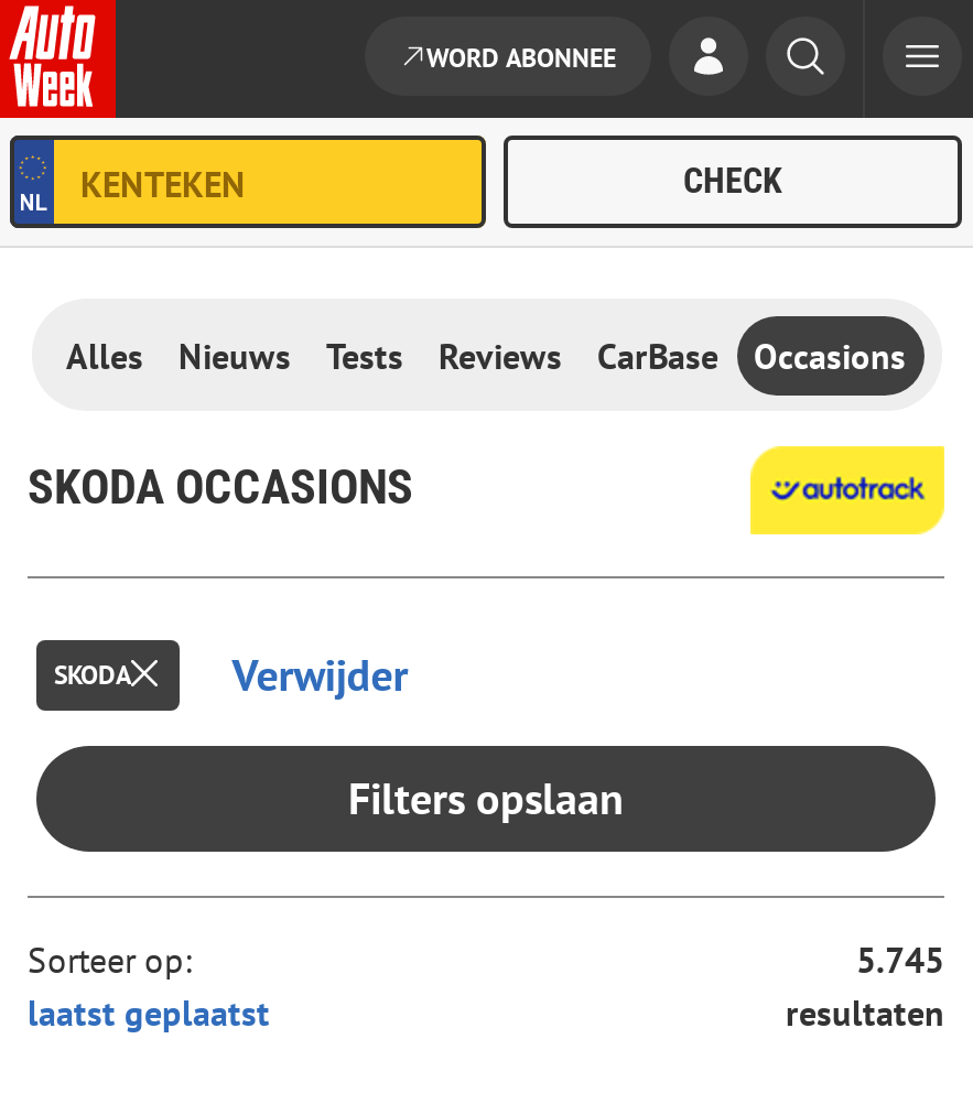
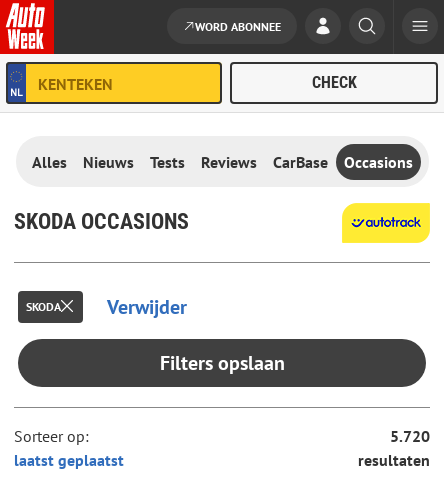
- 5.745
+ 5.720
